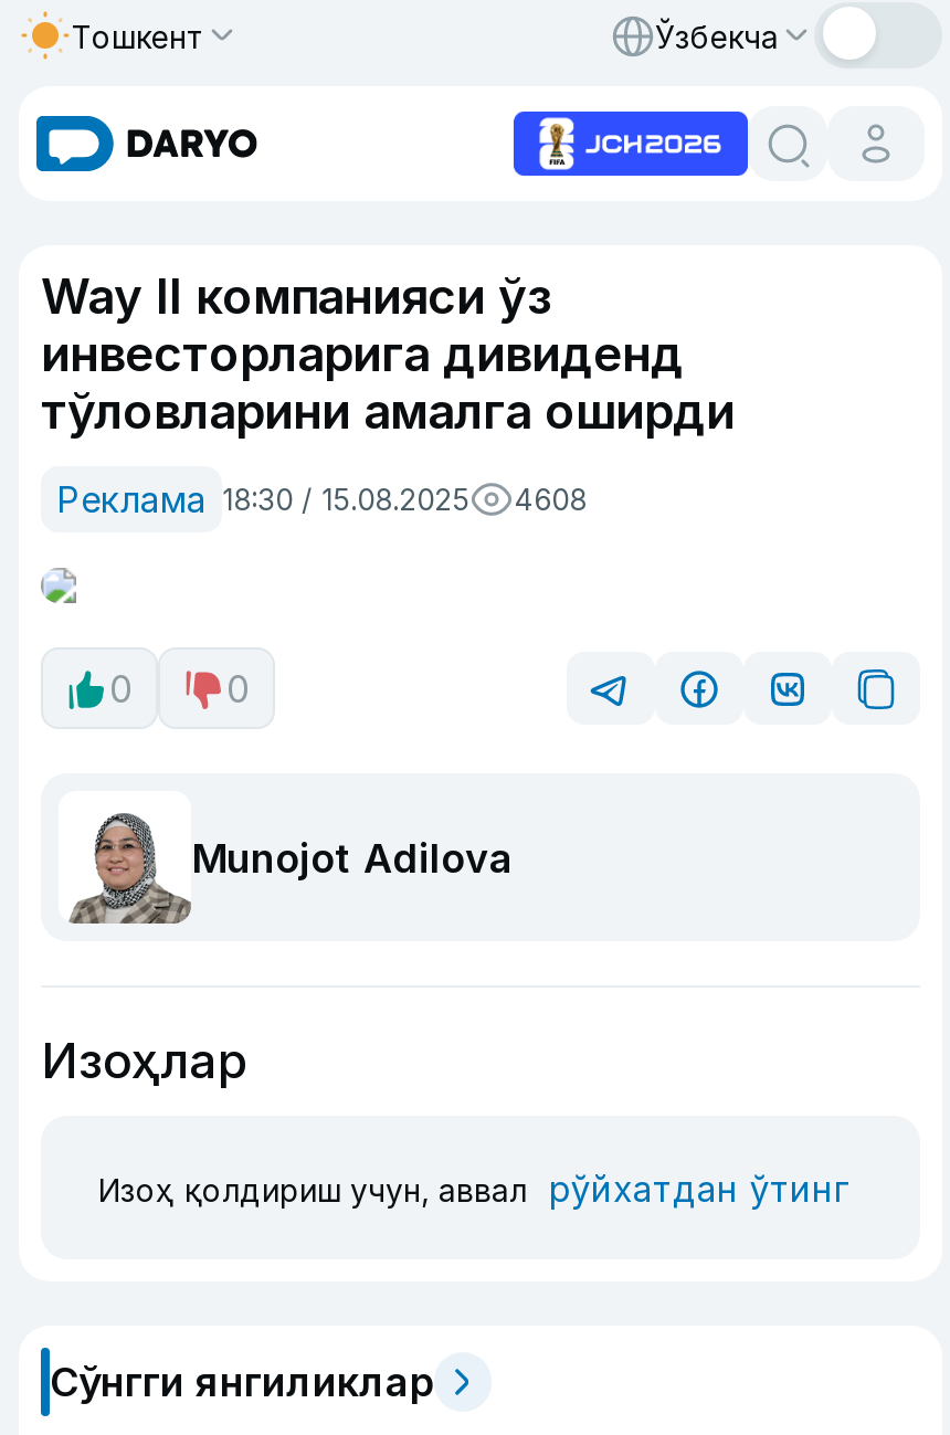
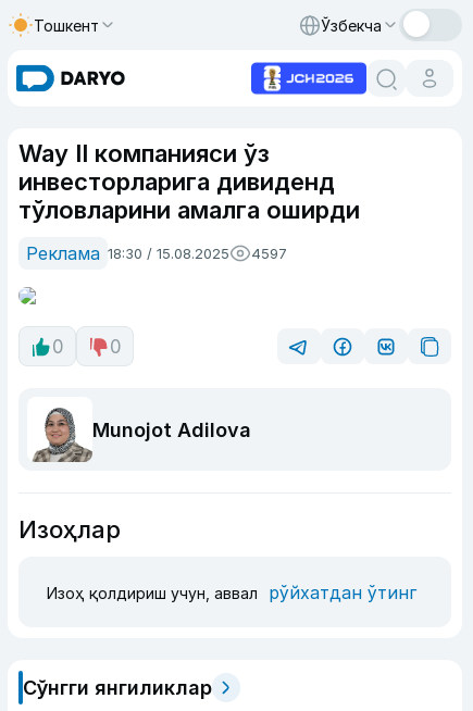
- Реклама 18:30 / 15.08.2025 4608
+ Реклама 18:30 / 15.08.2025 4597
